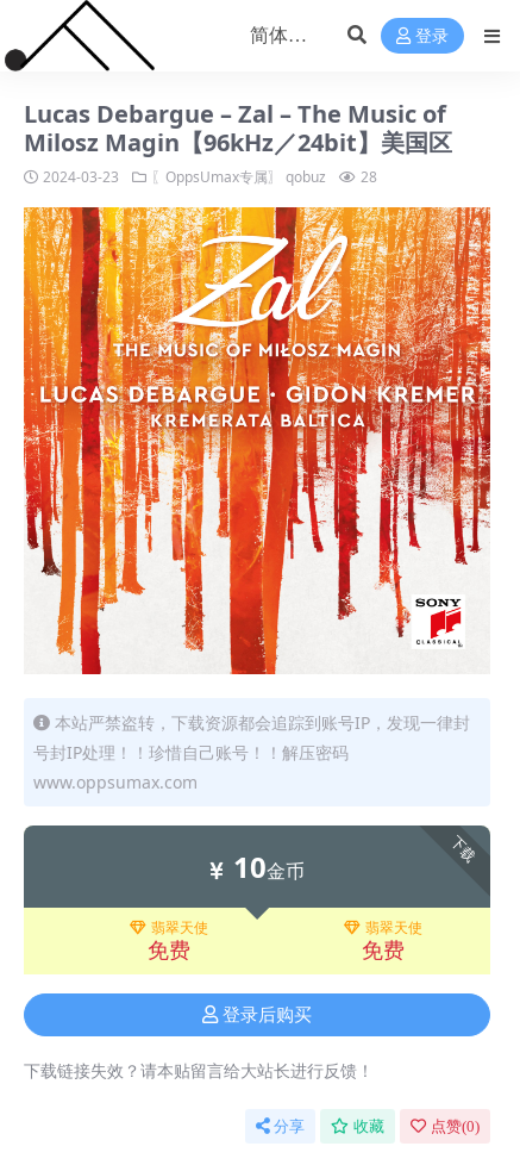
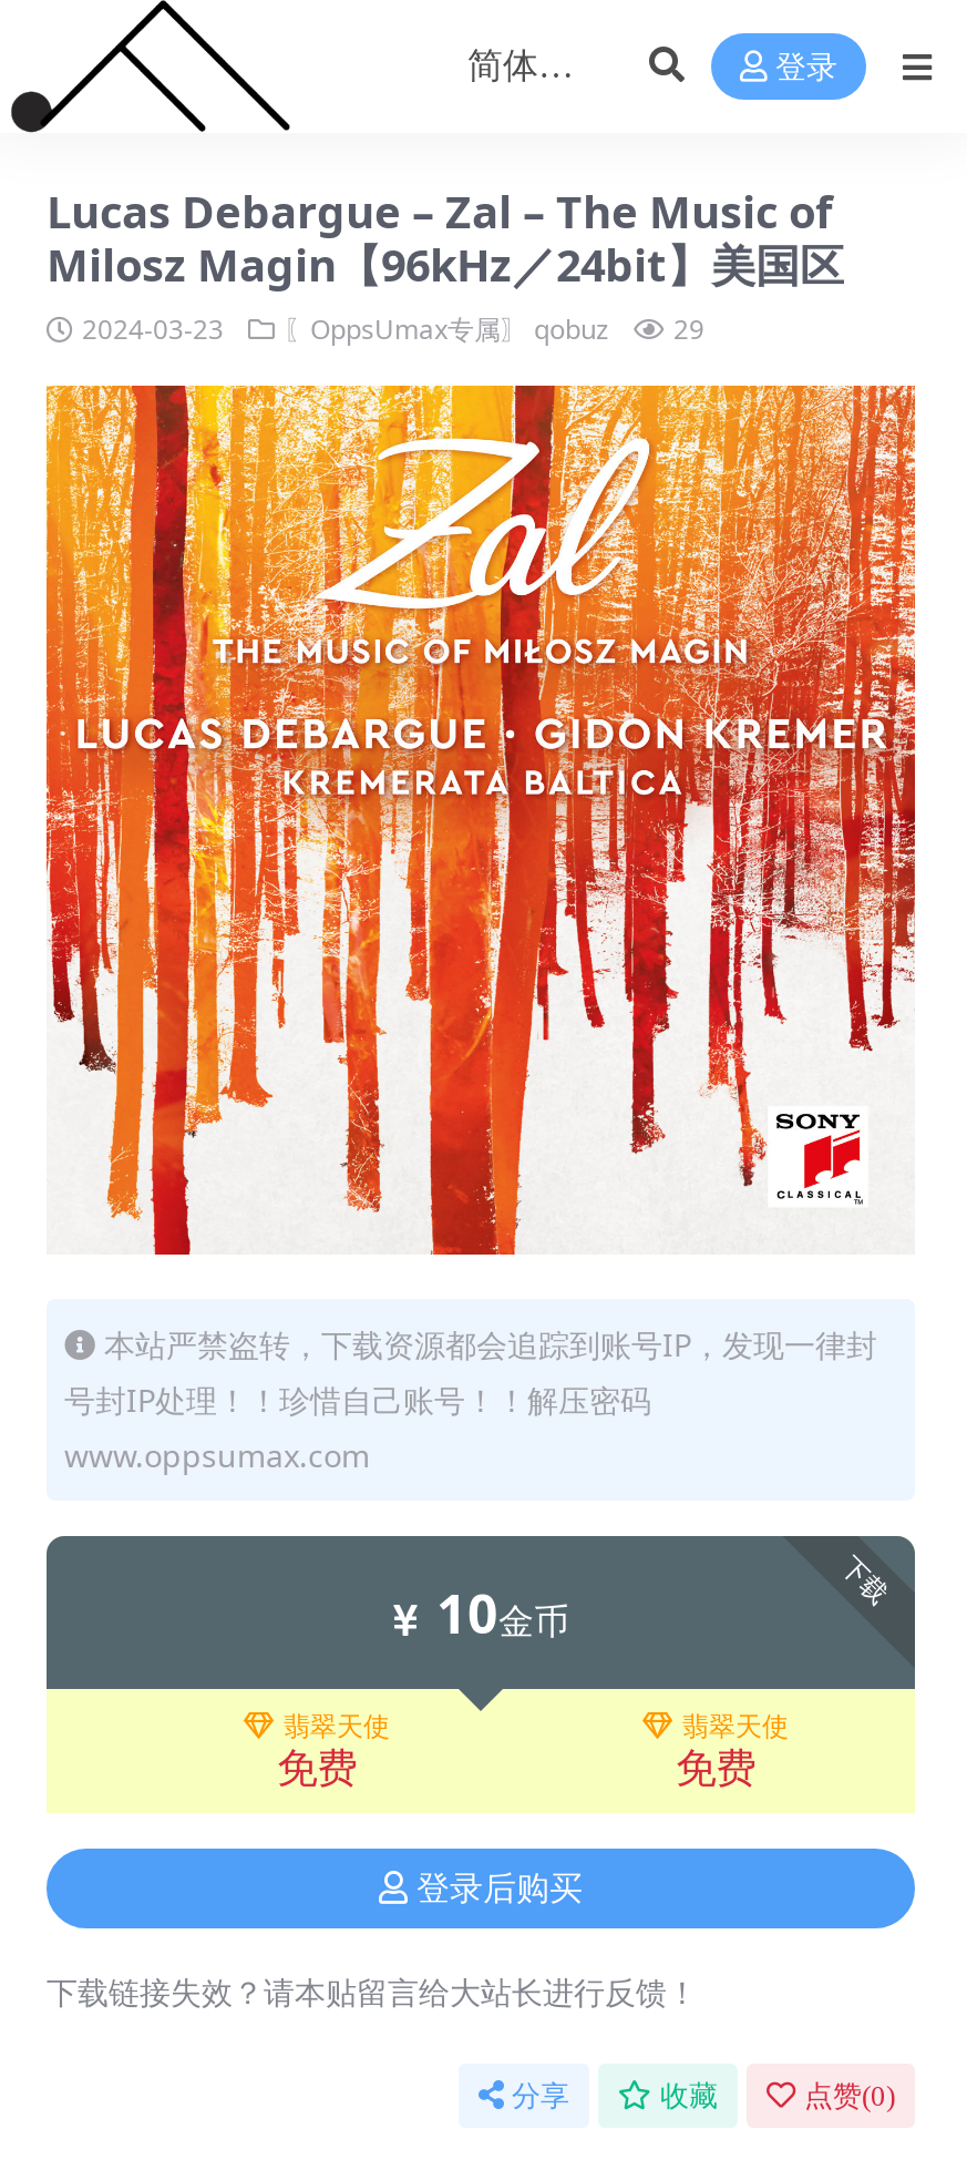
- 2024-03-23 〖OppsUmax专属〗 qobuz 28
+ 2024-03-23 〖OppsUmax专属〗 qobuz 29
